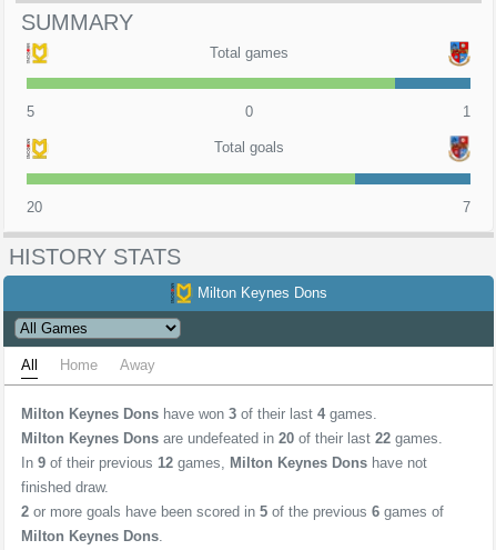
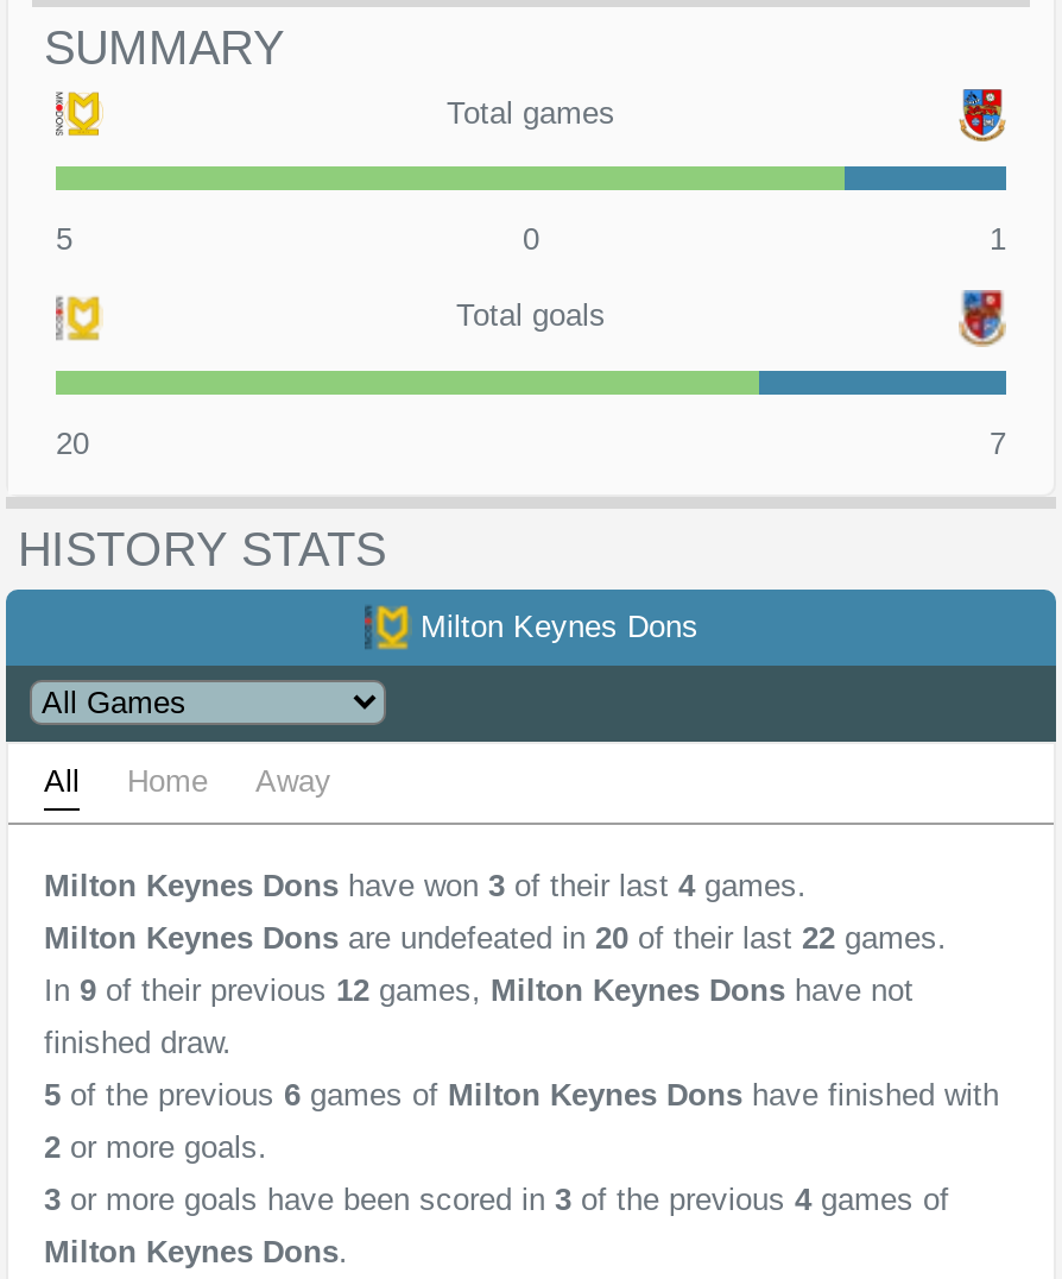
- 2 or more goals have been scored in 5 of the previous 6 games of
+ 5 of the previous 6 games of Milton Keynes Dons have finished with
+ 2 or more goals.
+ 3 or more goals have been scored in 3 of the previous 4 games of
